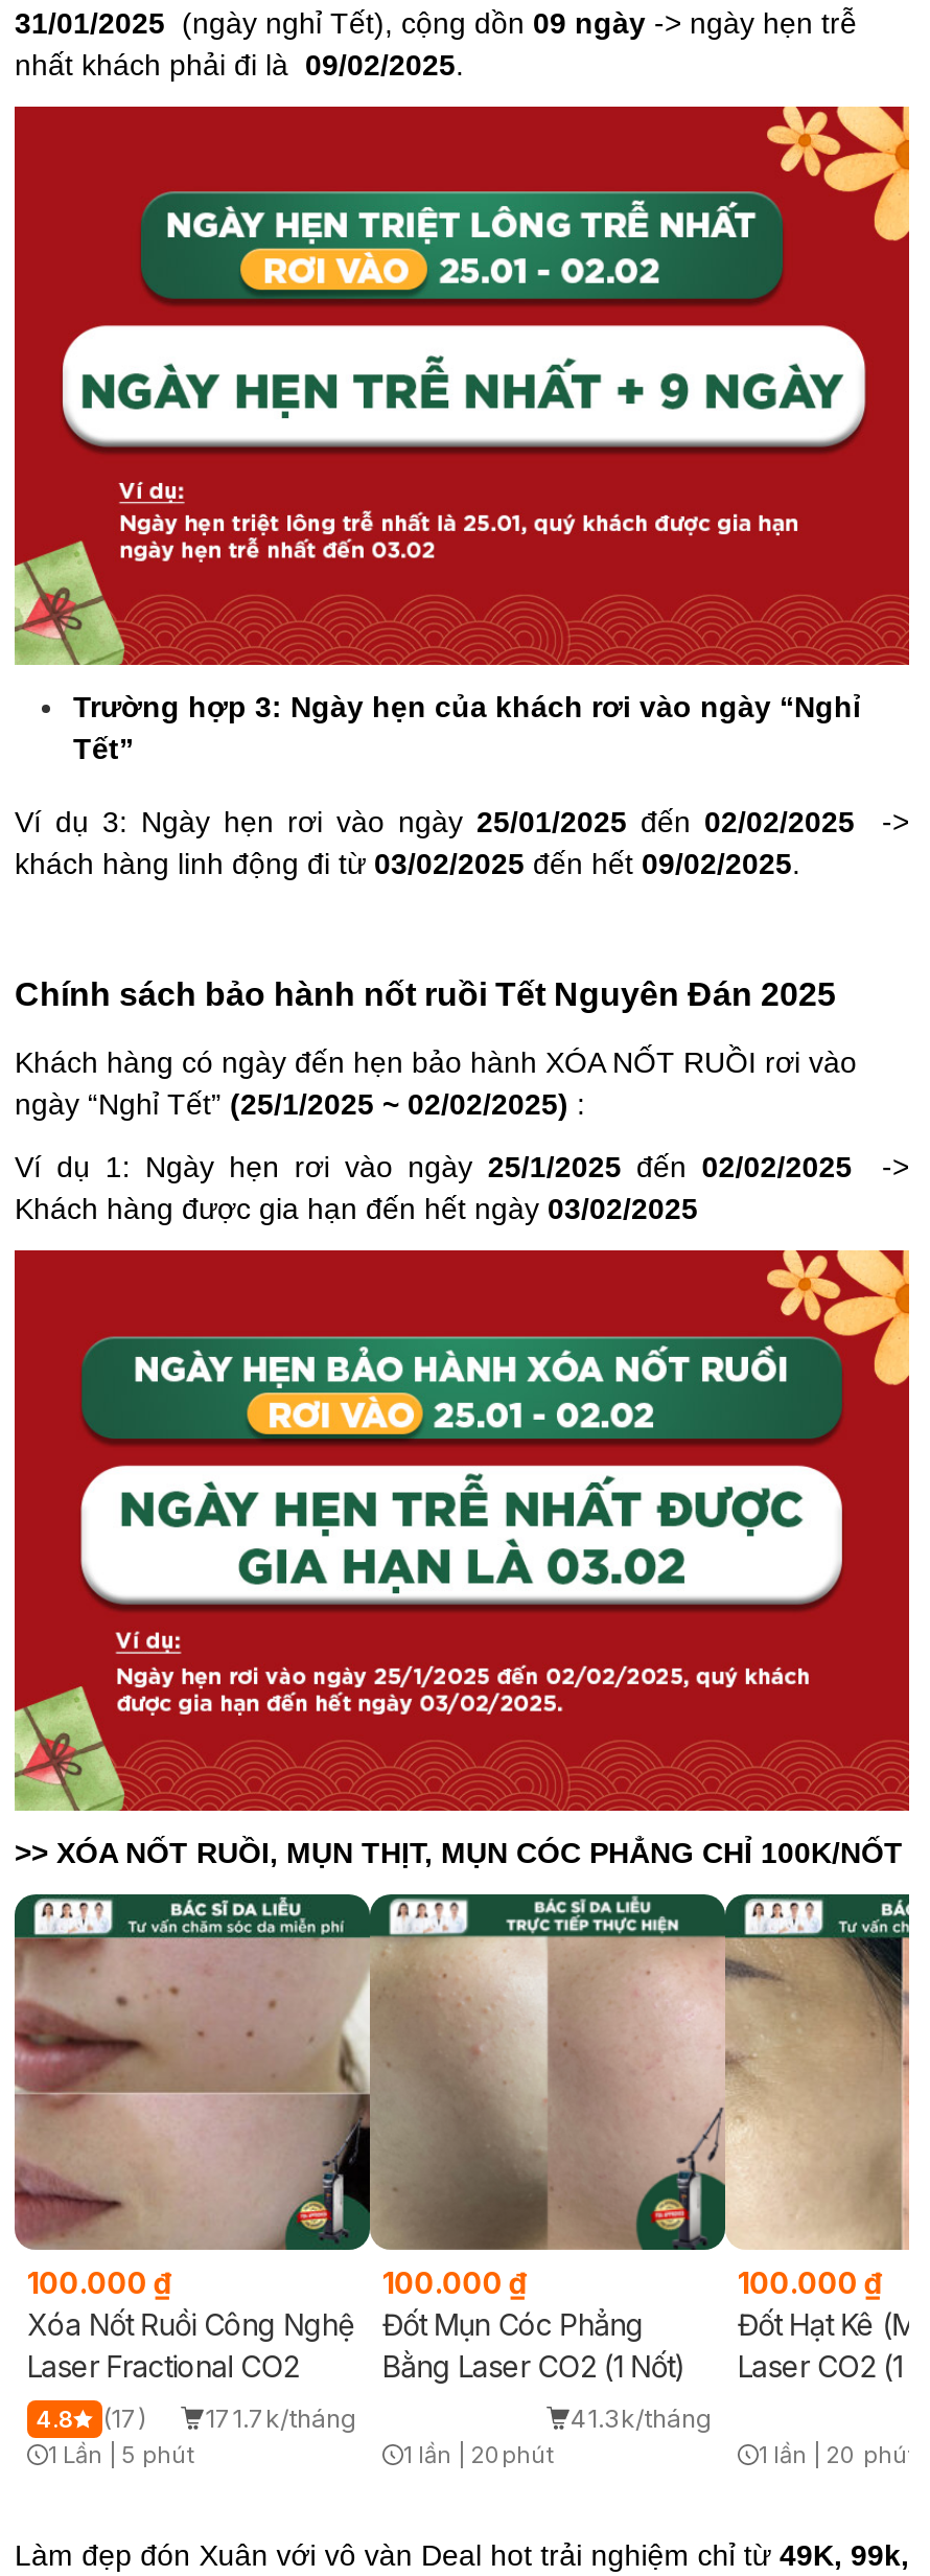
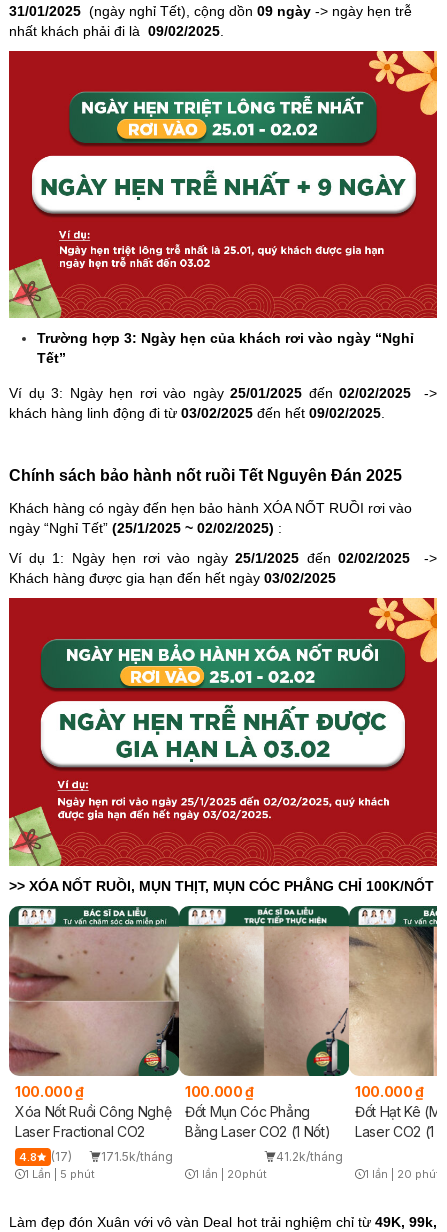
- 171.7k/tháng
+ 171.5k/tháng

- 41.3k/tháng
+ 41.2k/tháng
